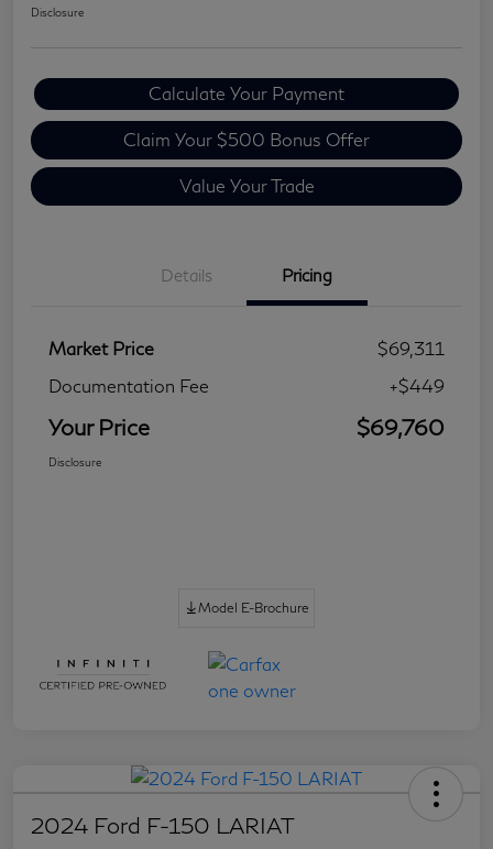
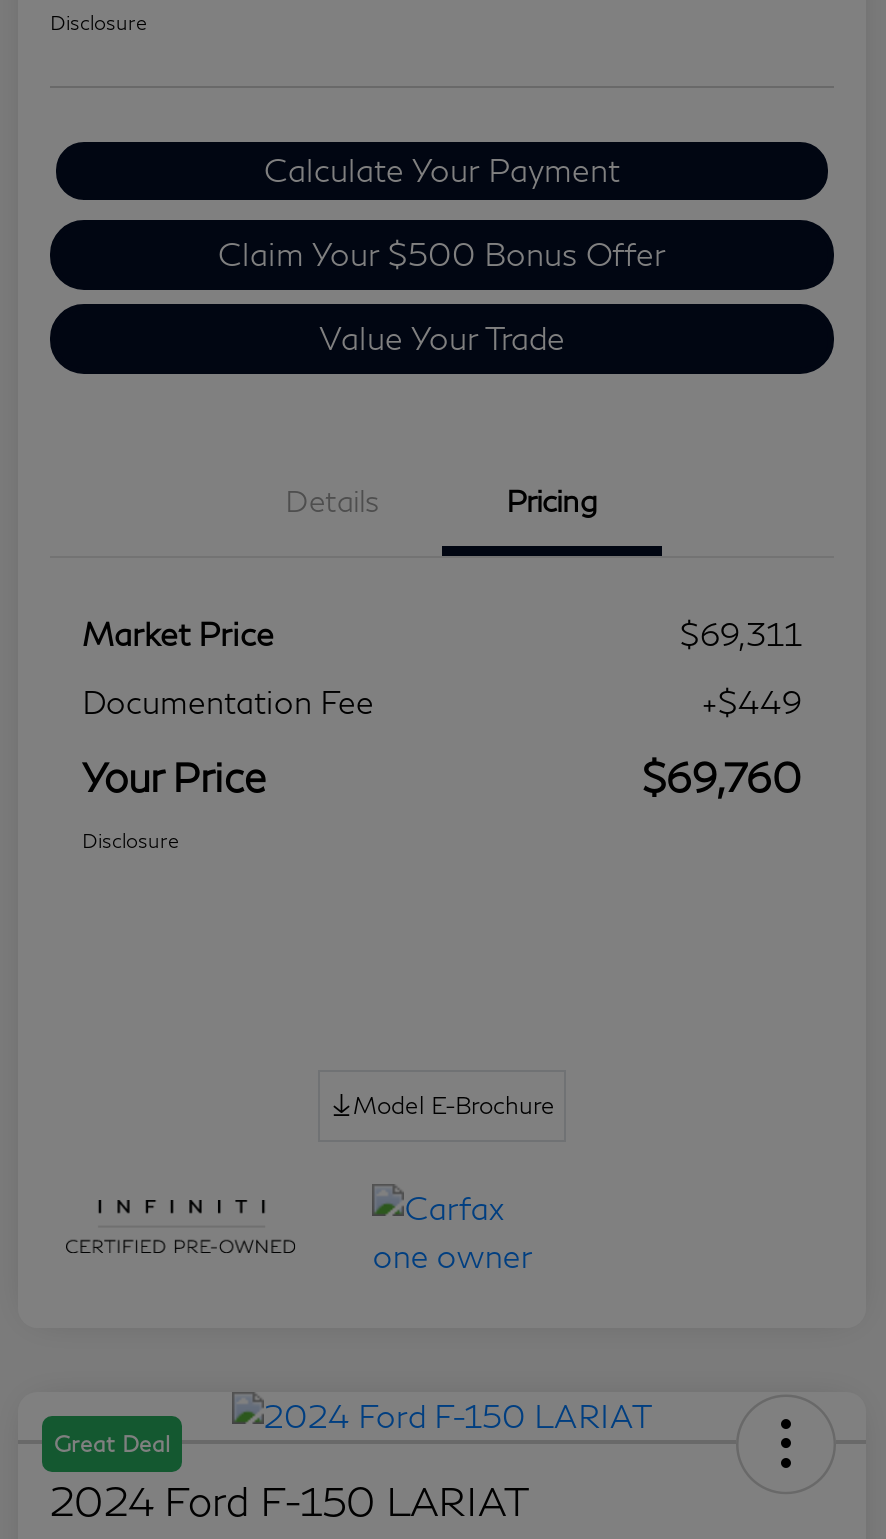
+ Great Deal
